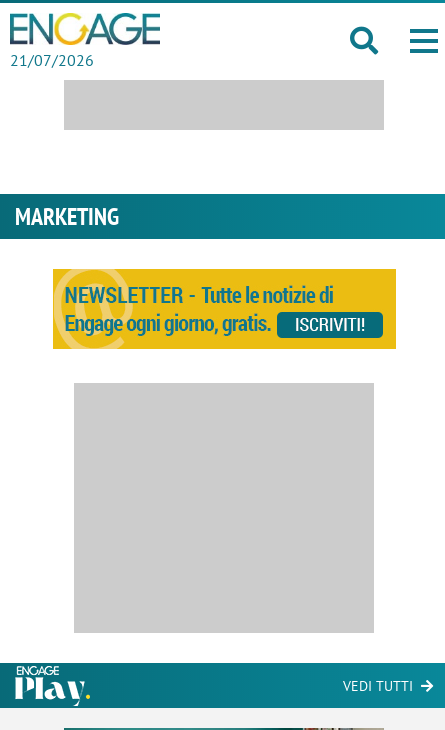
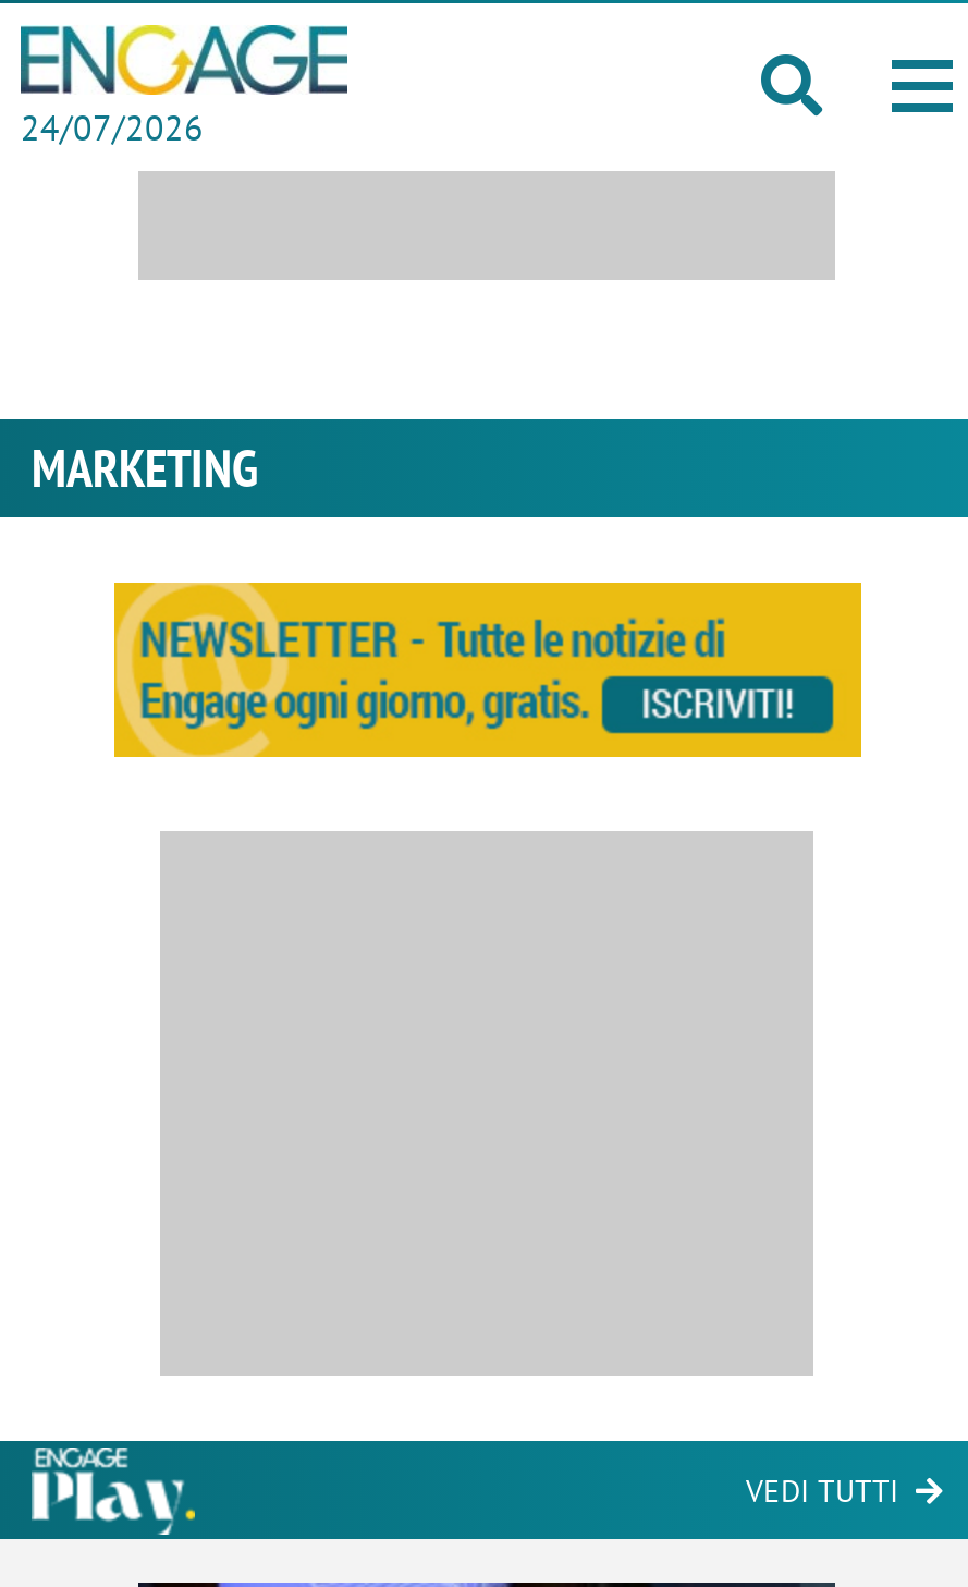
- 21/07/2026
+ 24/07/2026
